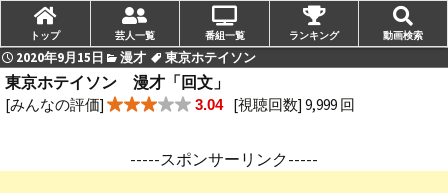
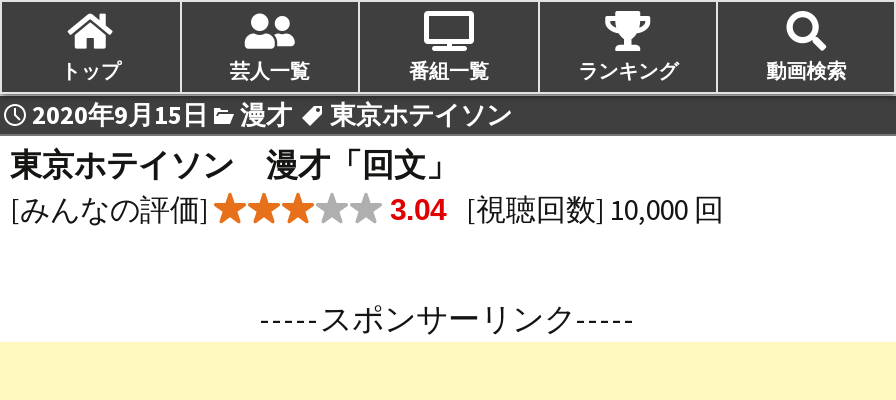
- 3.04 [視聴回数] 9,999 回
+ 3.04 [視聴回数] 10,000 回
